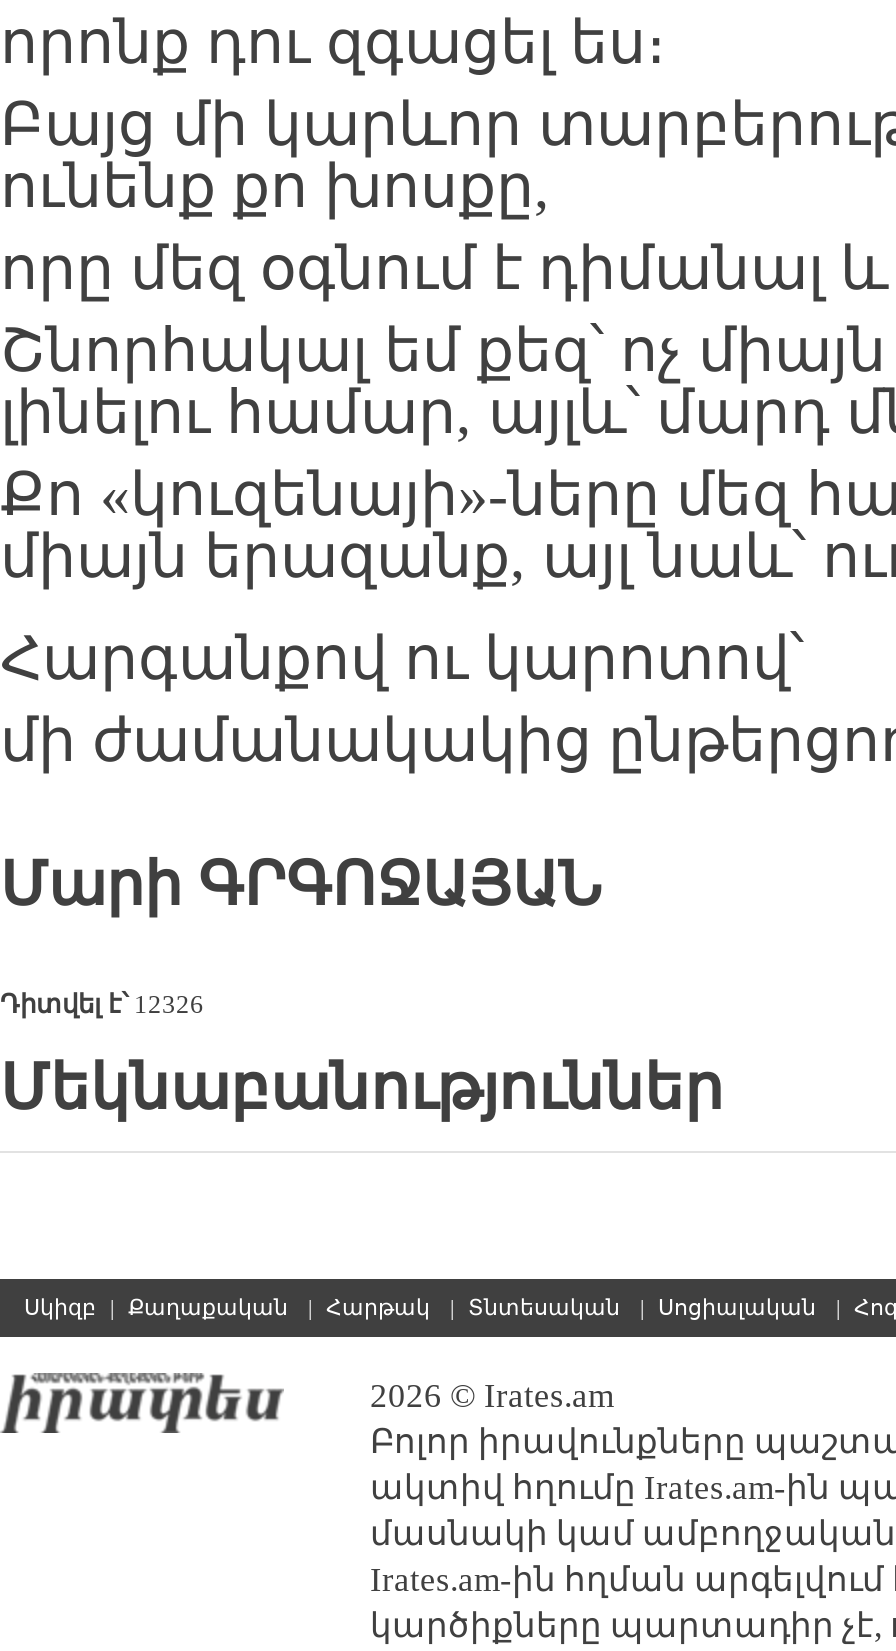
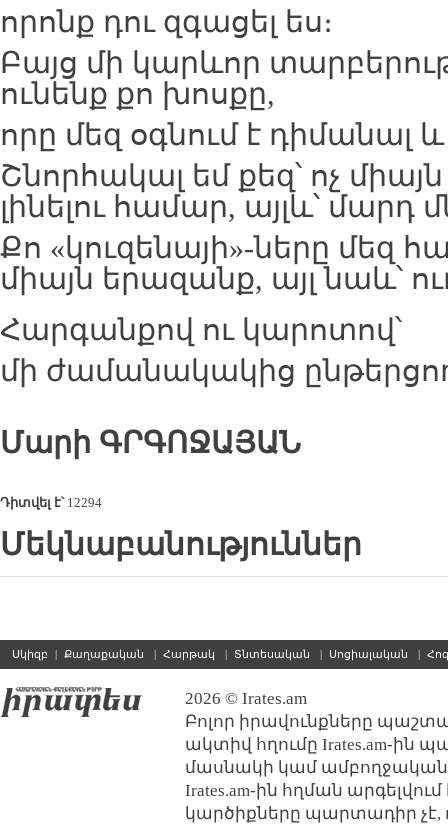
- Դիտվել է՝ 12326
+ Դիտվել է՝ 12294
